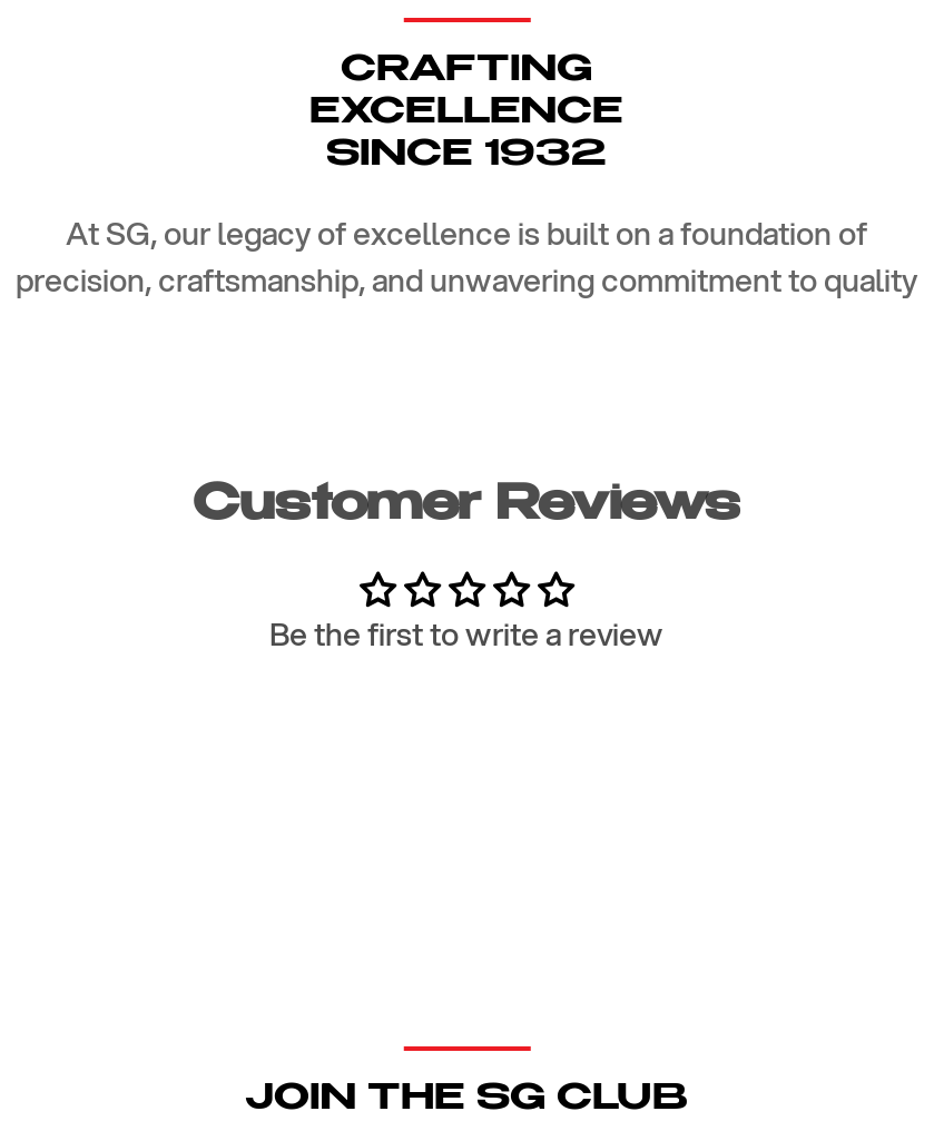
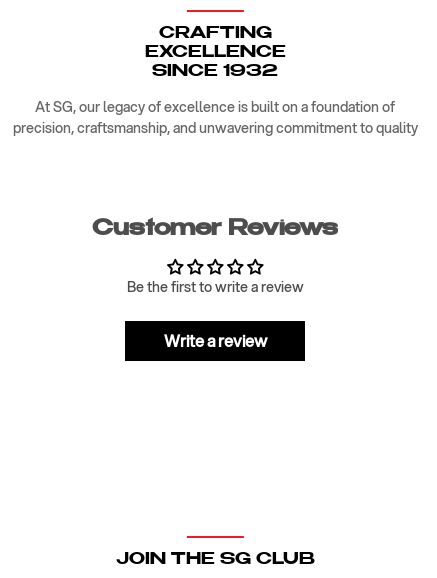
+ Write a review
